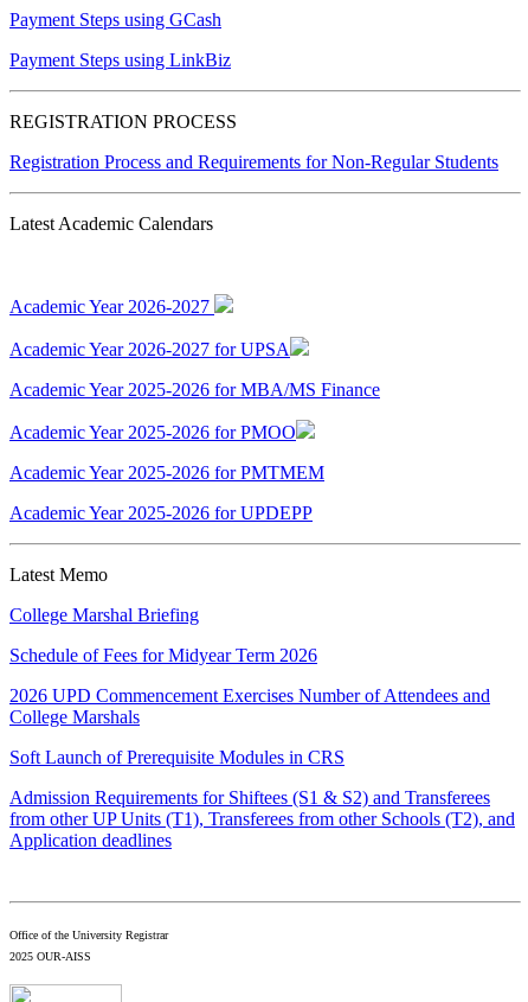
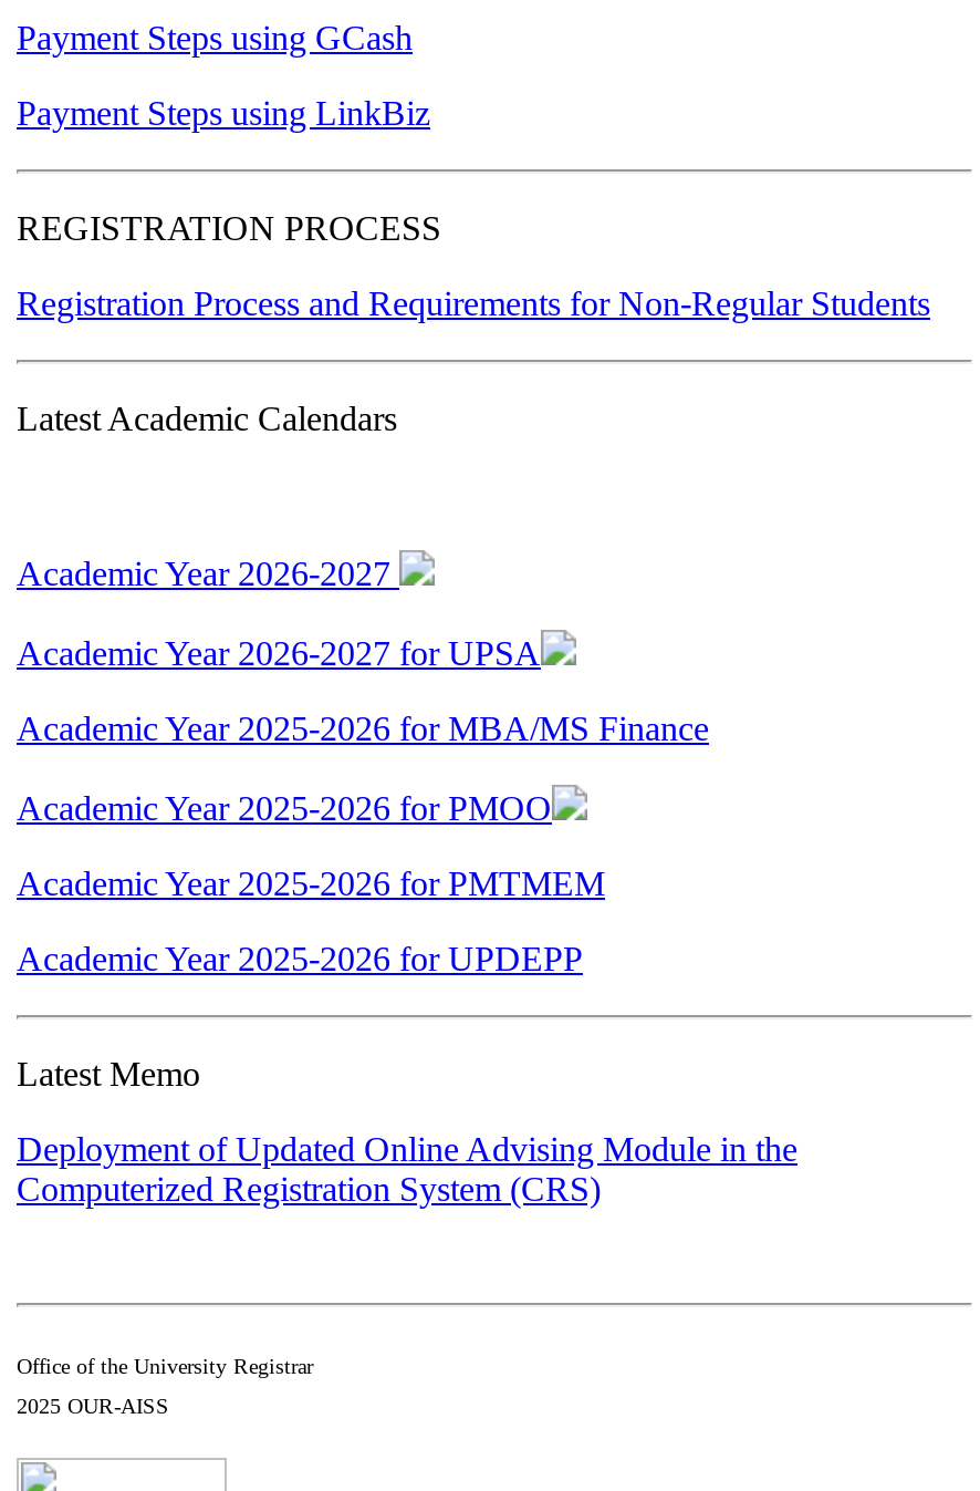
- College Marshal Briefing
- Schedule of Fees for Midyear Term 2026
- 2026 UPD Commencement Exercises Number of Attendees and
- College Marshals
- Soft Launch of Prerequisite Modules in CRS
- Admission Requirements for Shiftees (S1 & S2) and Transferees
- from other UP Units (T1), Transferees from other Schools (T2), and
- Application deadlines
+ Deployment of Updated Online Advising Module in the
+ Computerized Registration System (CRS)
